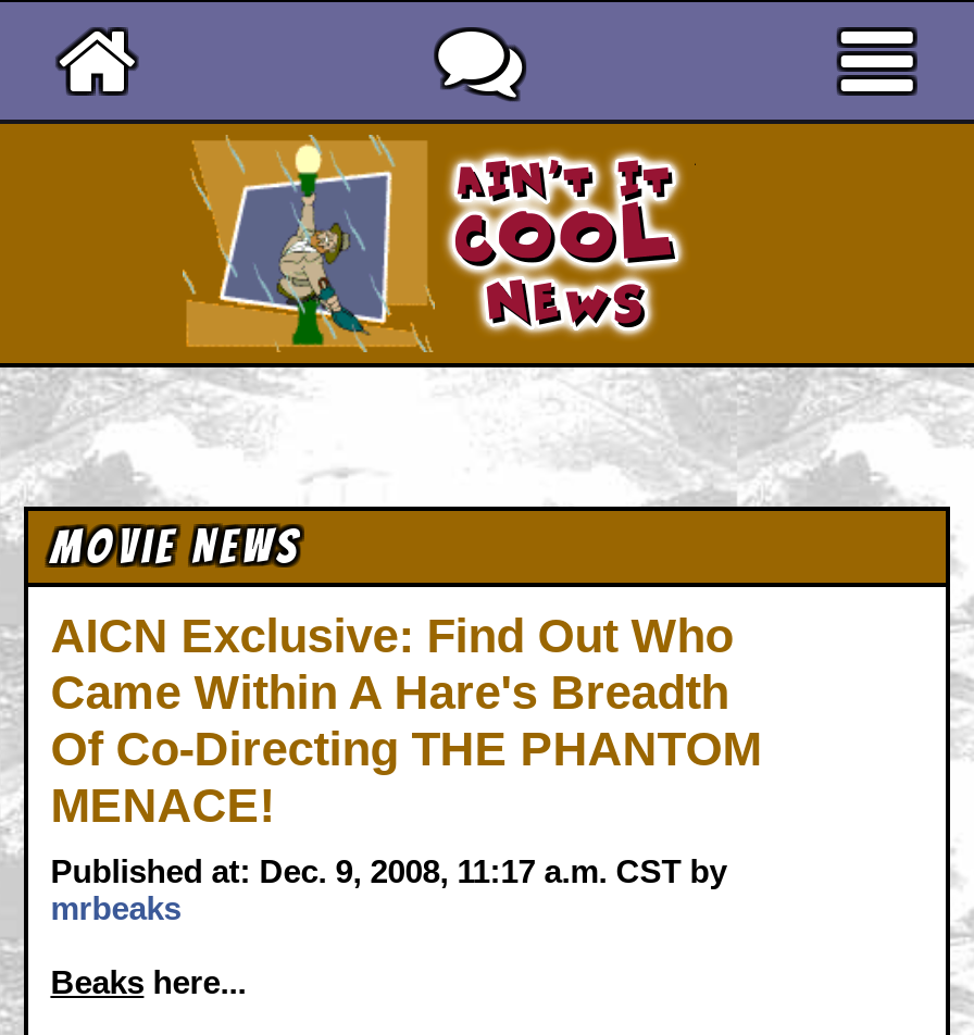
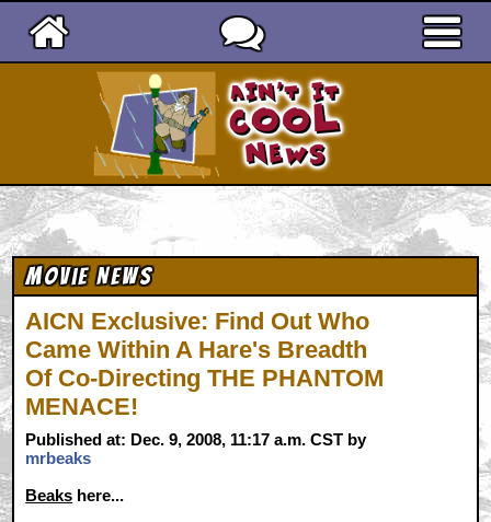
- [image]
+ [image]
